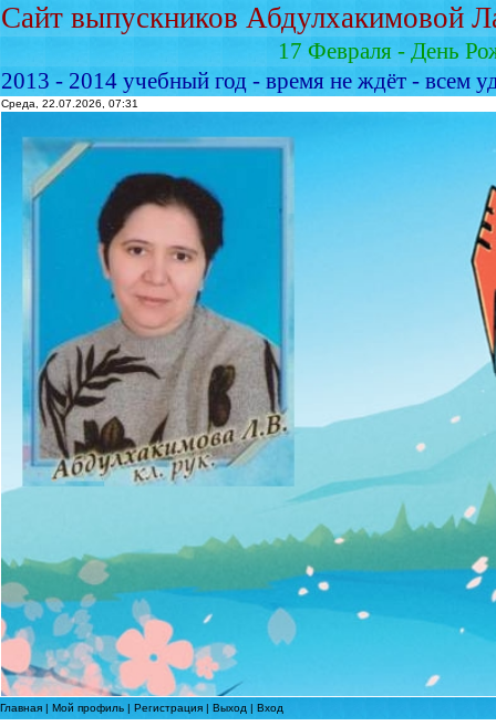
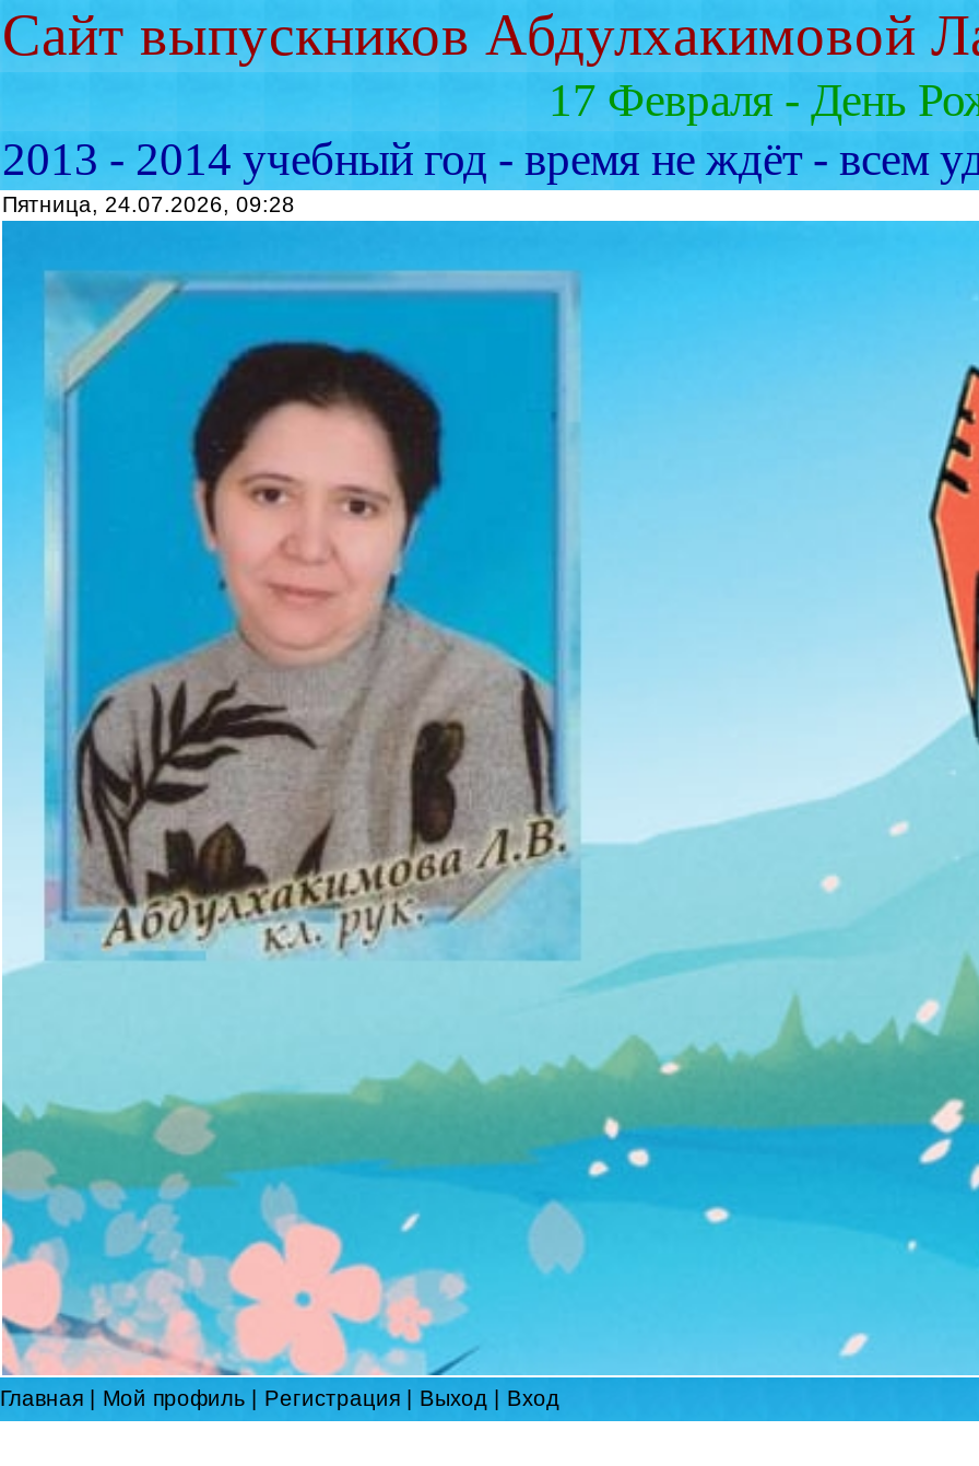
- Среда, 22.07.2026, 07:31
+ Пятница, 24.07.2026, 09:28
